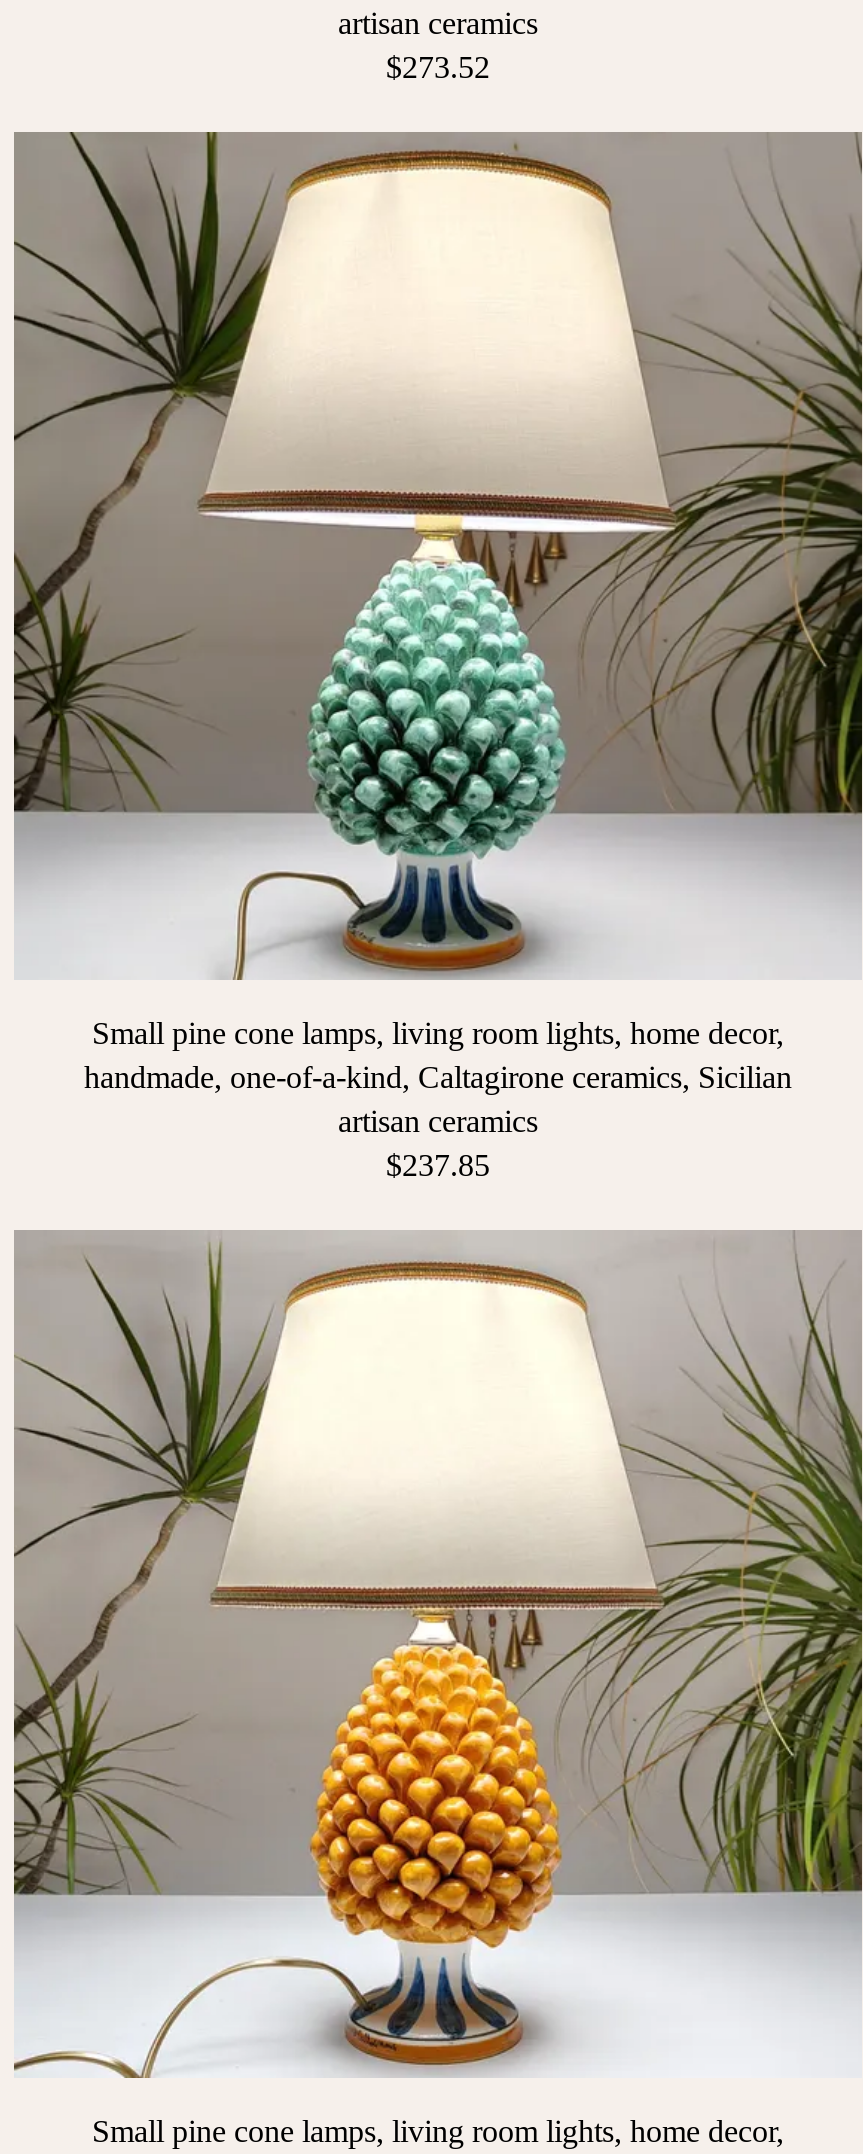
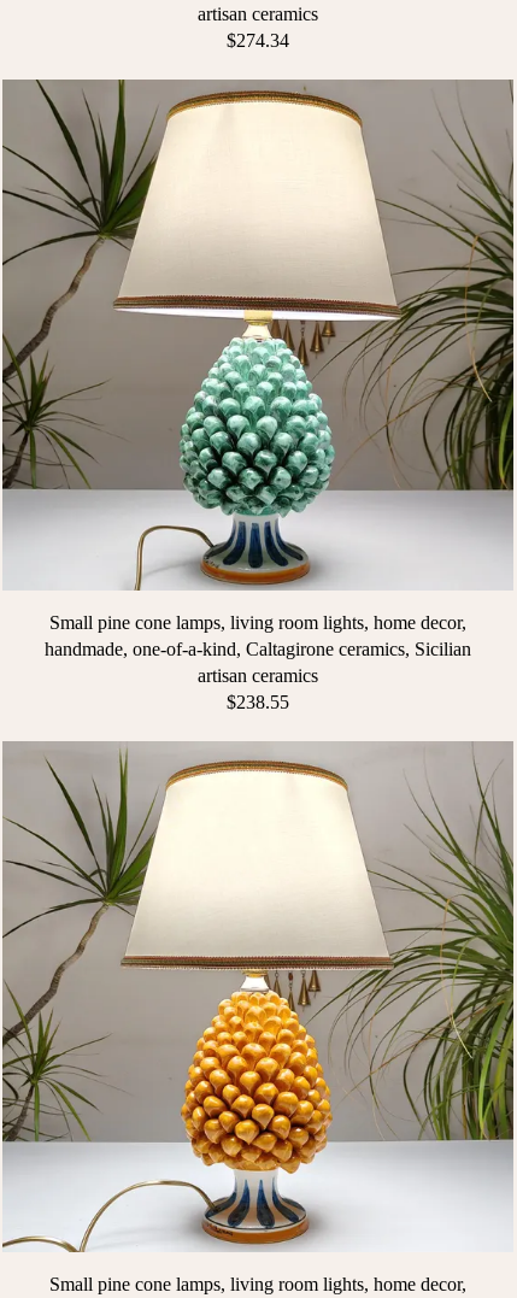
- $273.52
+ $274.34

- $237.85
+ $238.55
